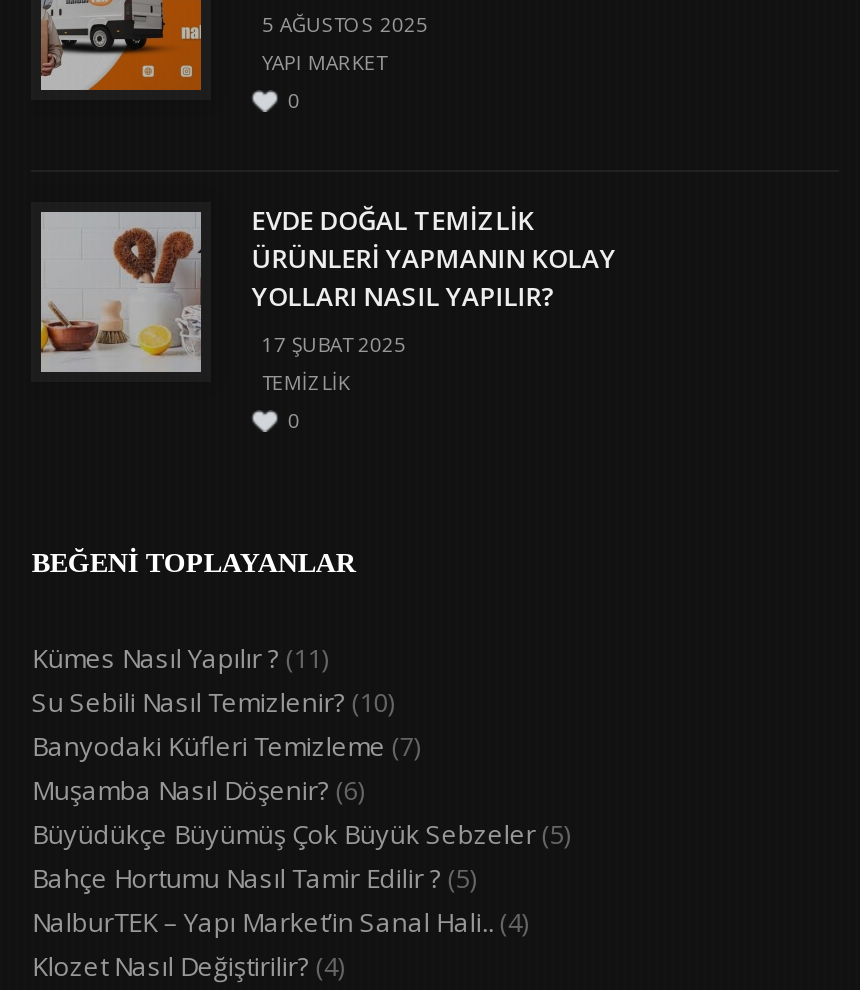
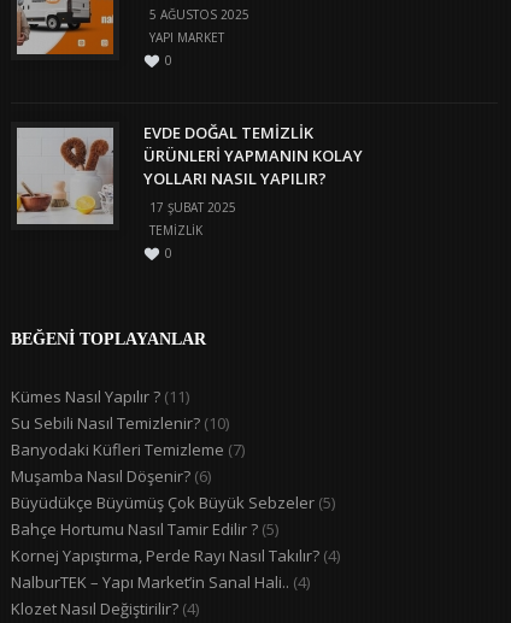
+ Kornej Yapıştırma, Perde Rayı Nasıl Takılır? (4)
